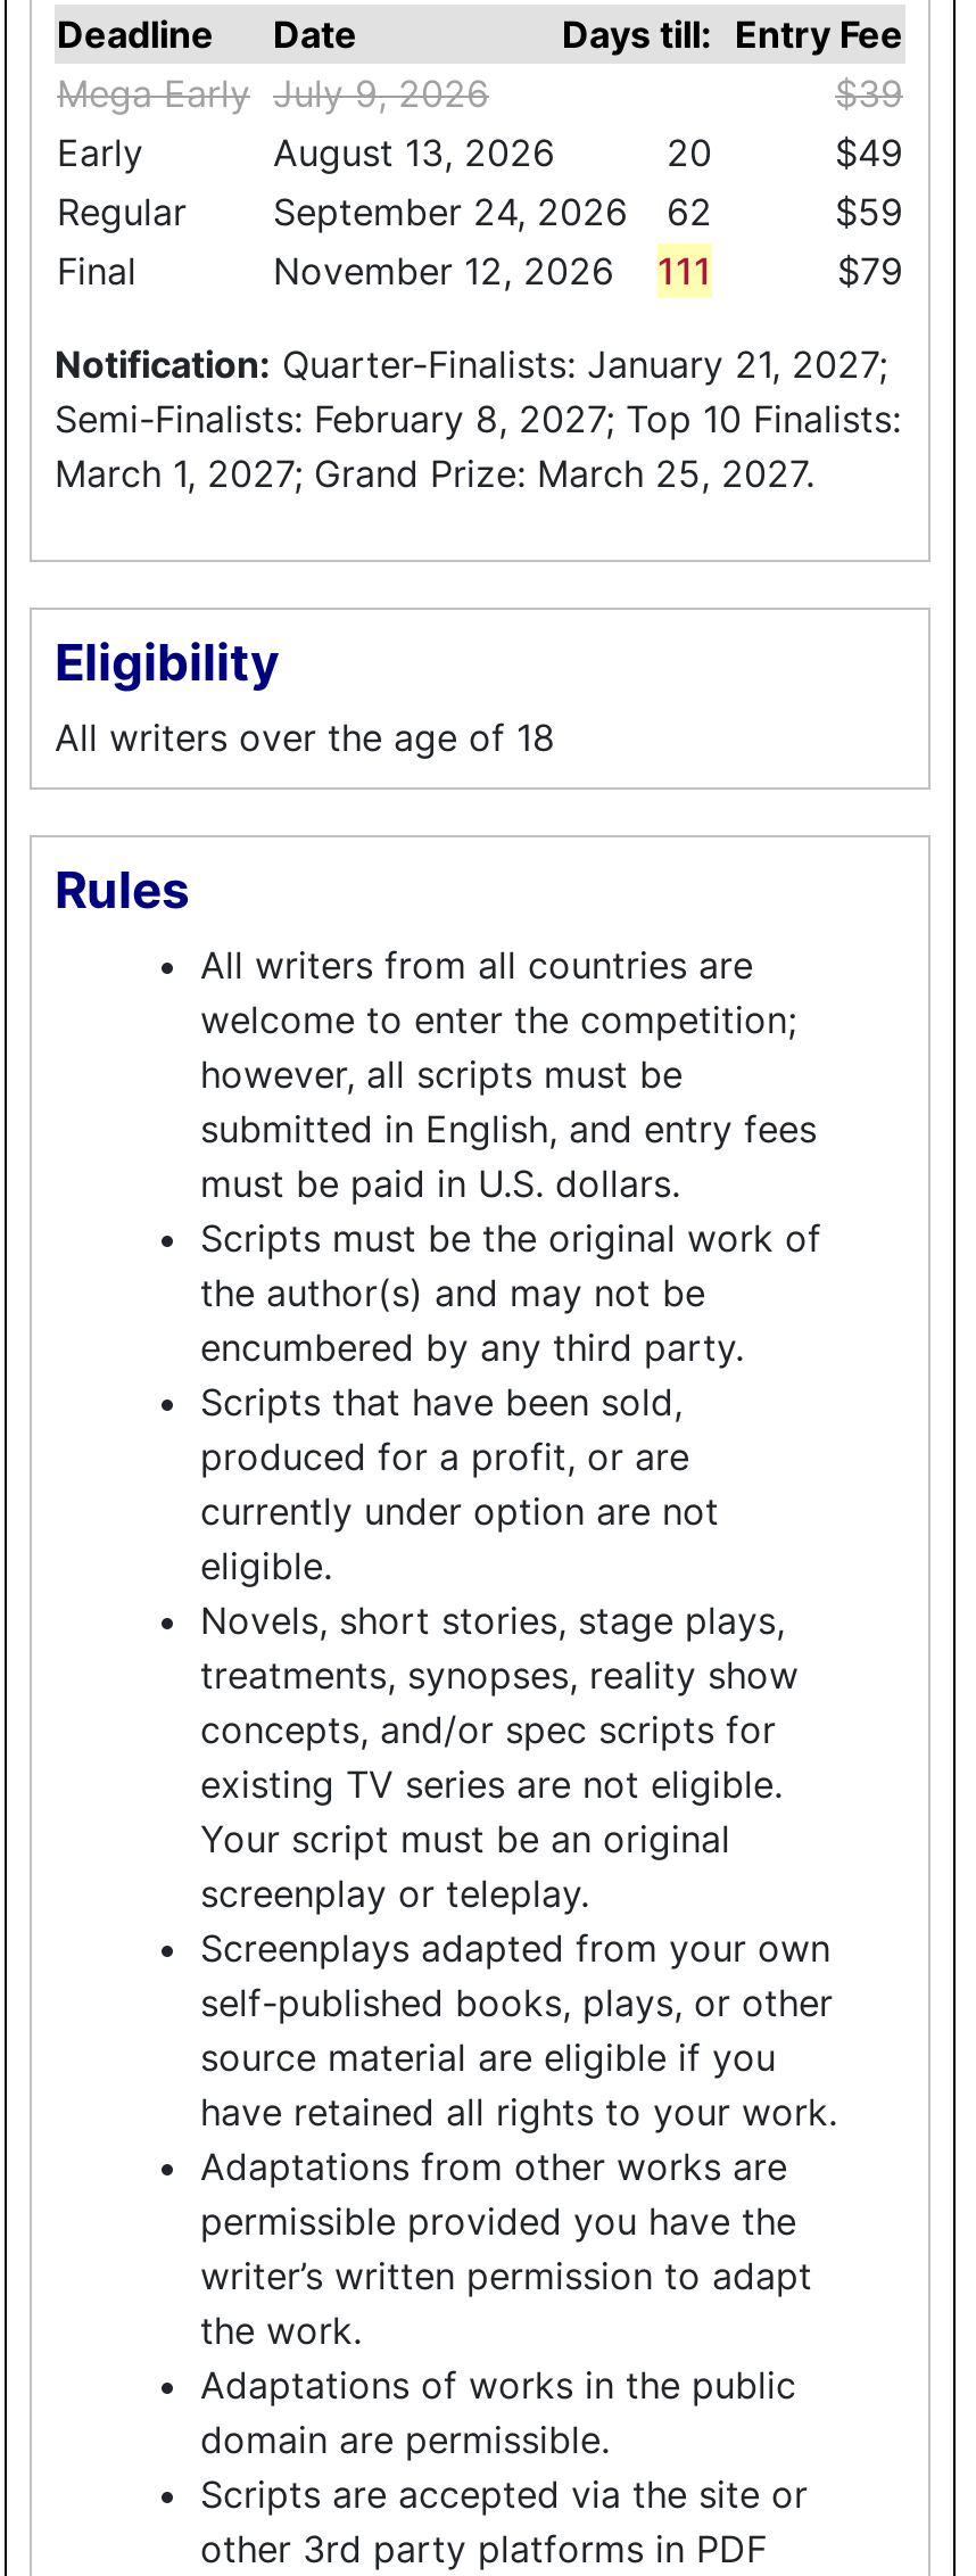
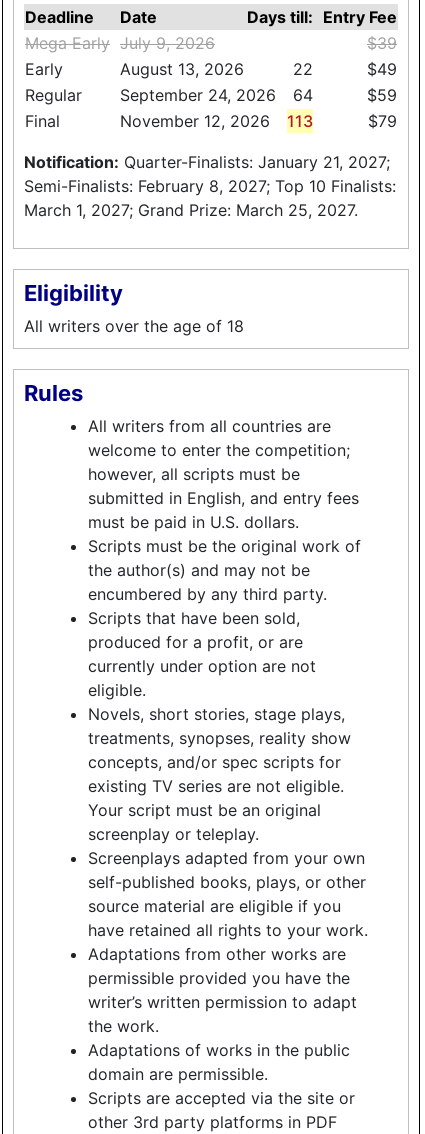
- 20
+ 22

- Regular September 24, 2026 62
+ Regular September 24, 2026 64

- November 12, 2026 111
+ November 12, 2026 113
